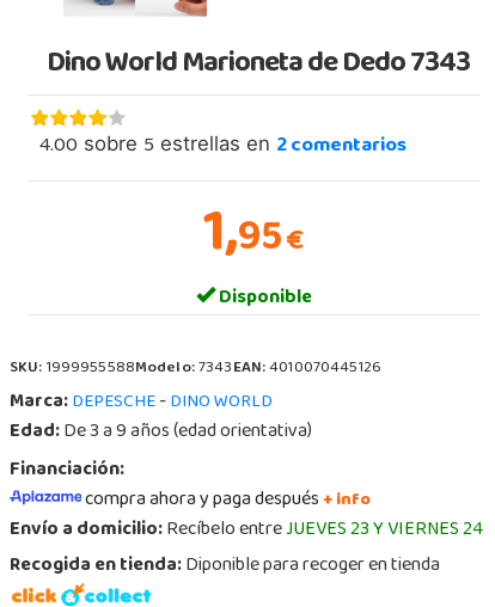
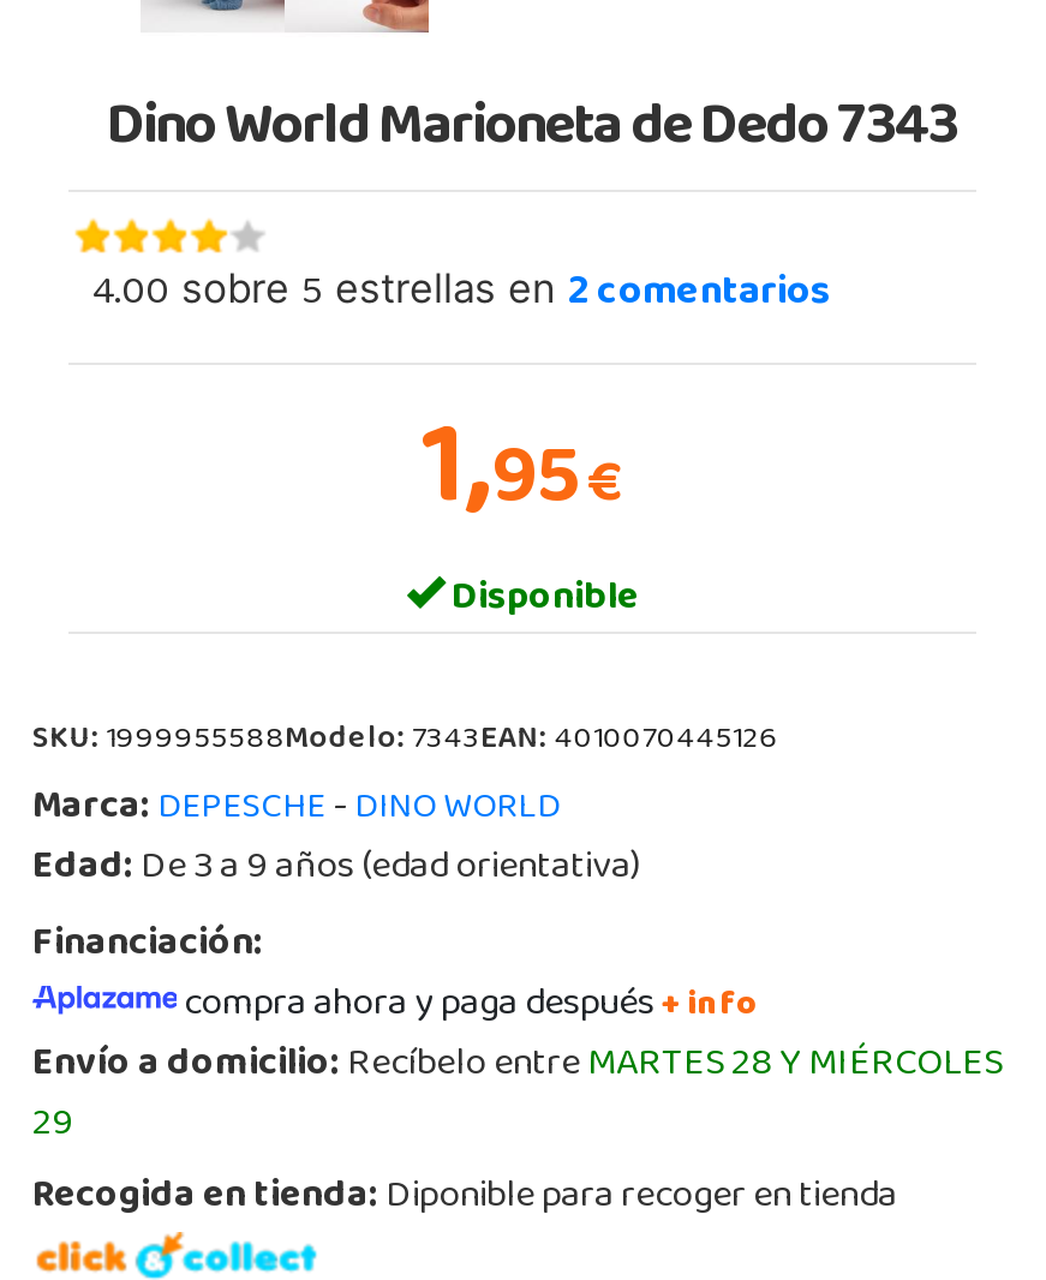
- Envío a domicilio: Recíbelo entreJUEVES 23 Y VIERNES 24
+ Envío a domicilio: Recíbelo entreMARTES 28 Y MIÉRCOLES
+ 29
